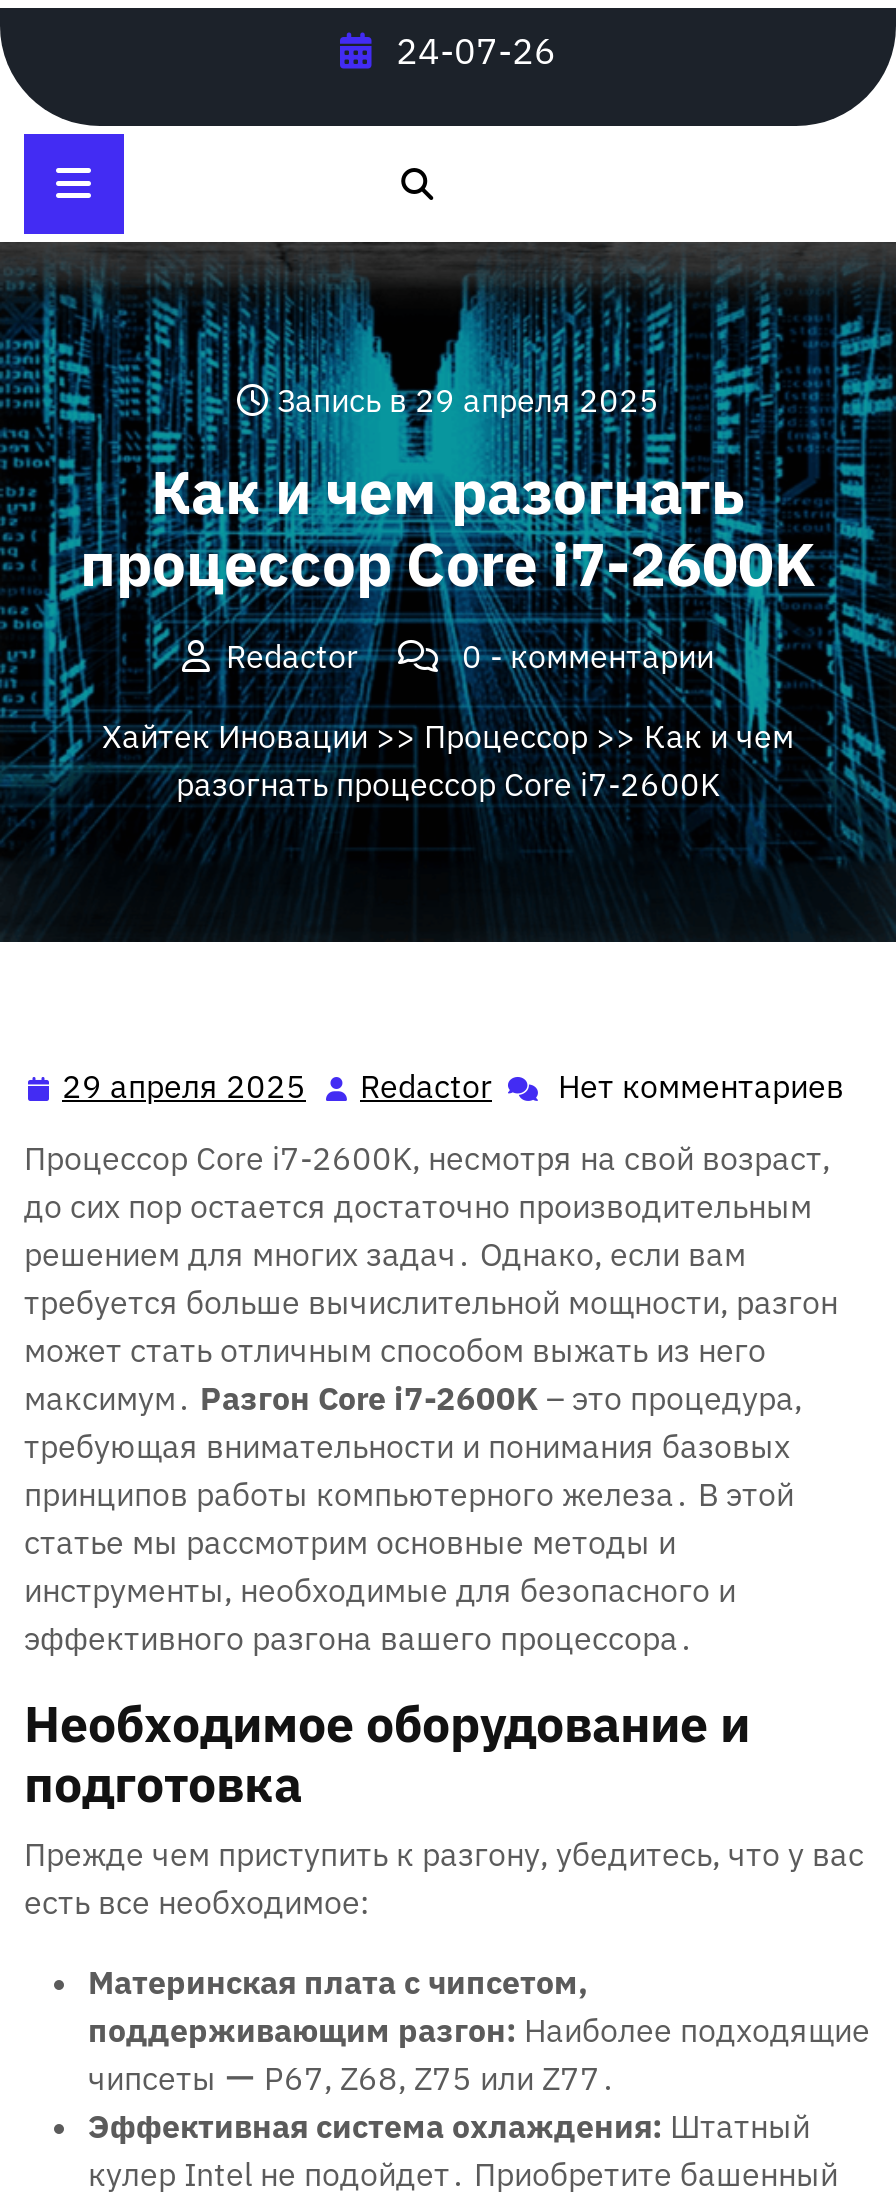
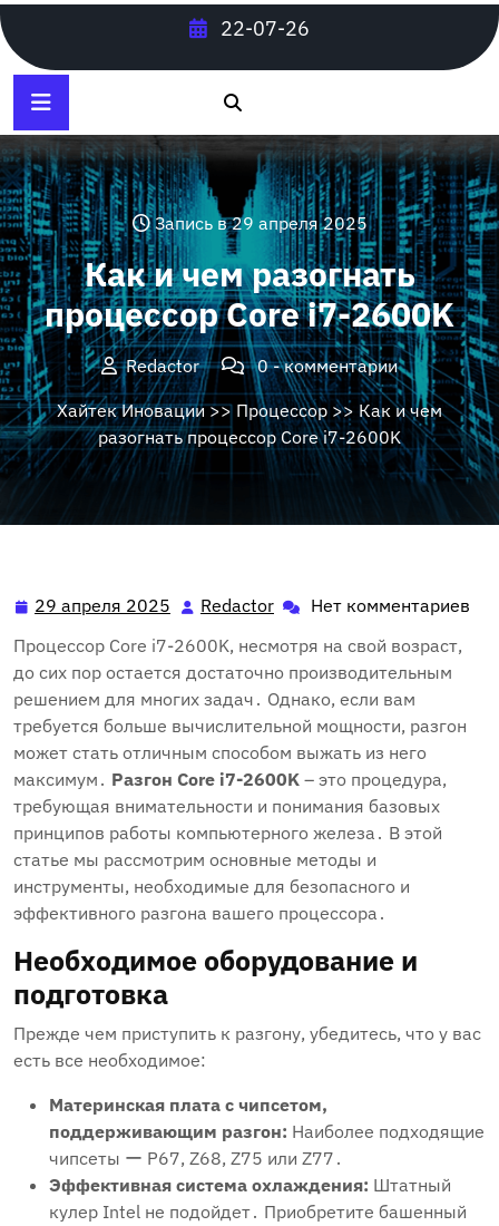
- 24-07-26
+ 22-07-26
